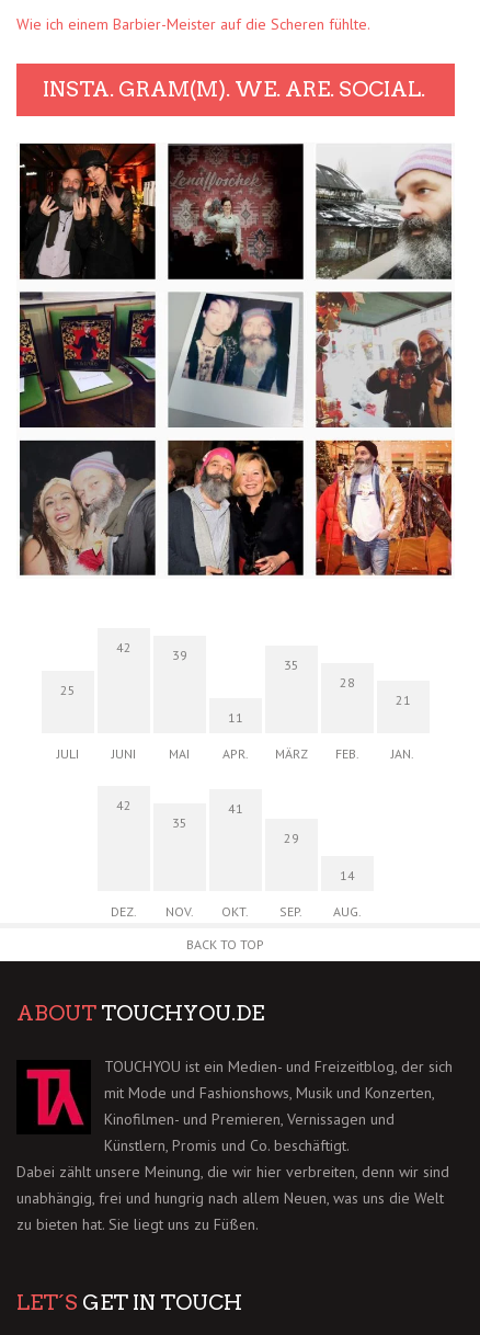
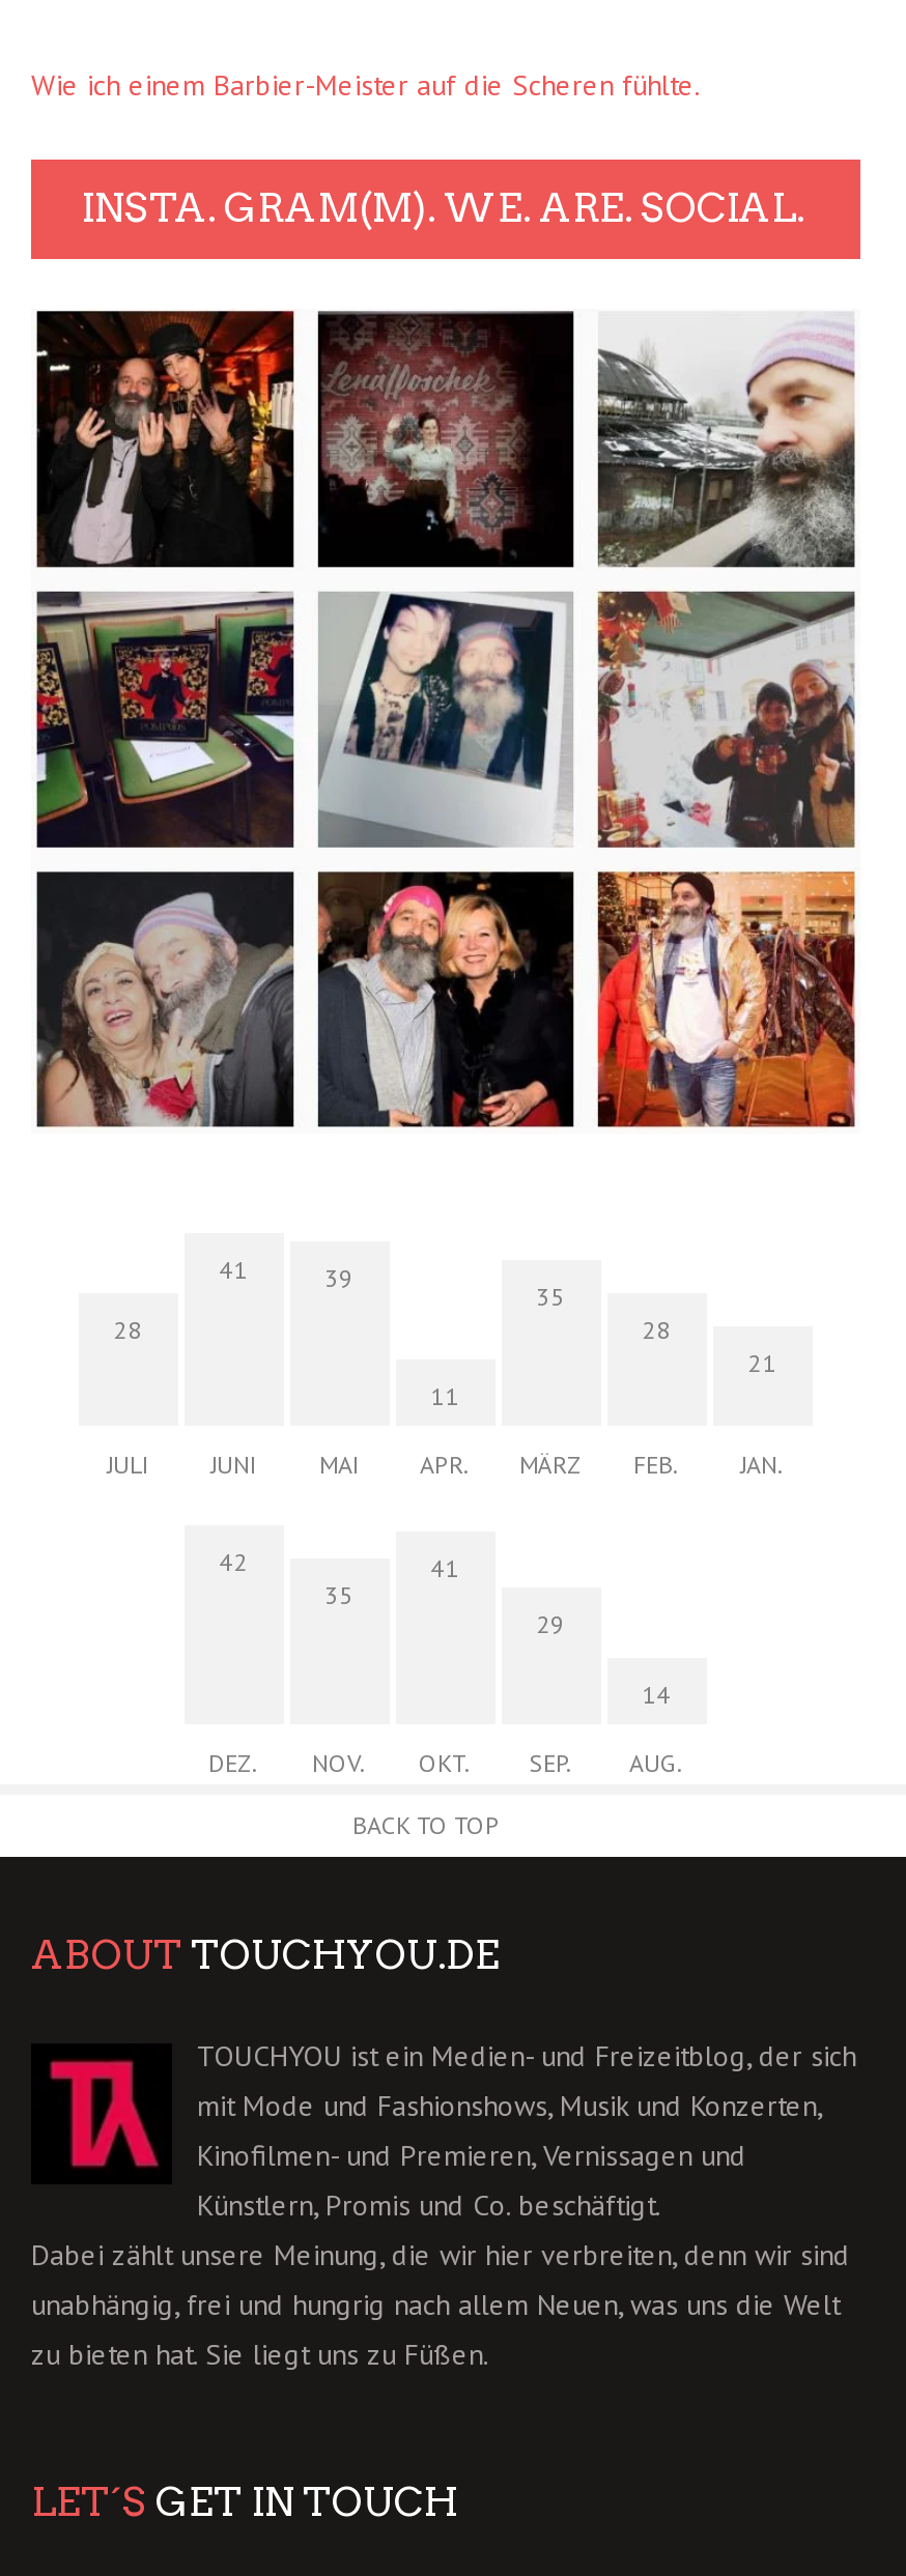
- 42
+ 41

- 25
+ 28
